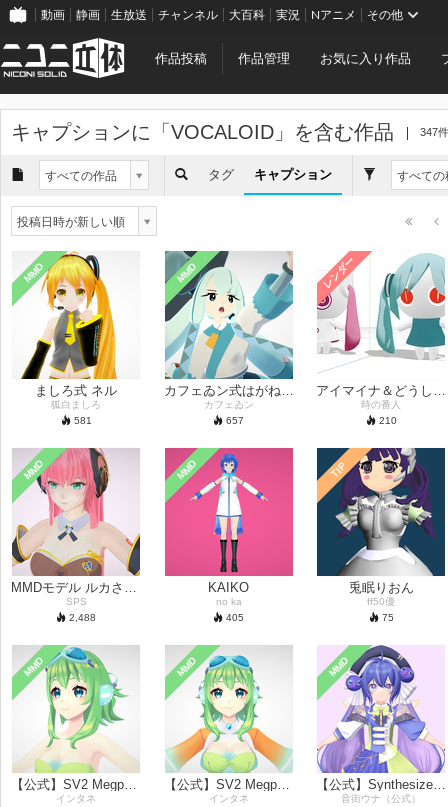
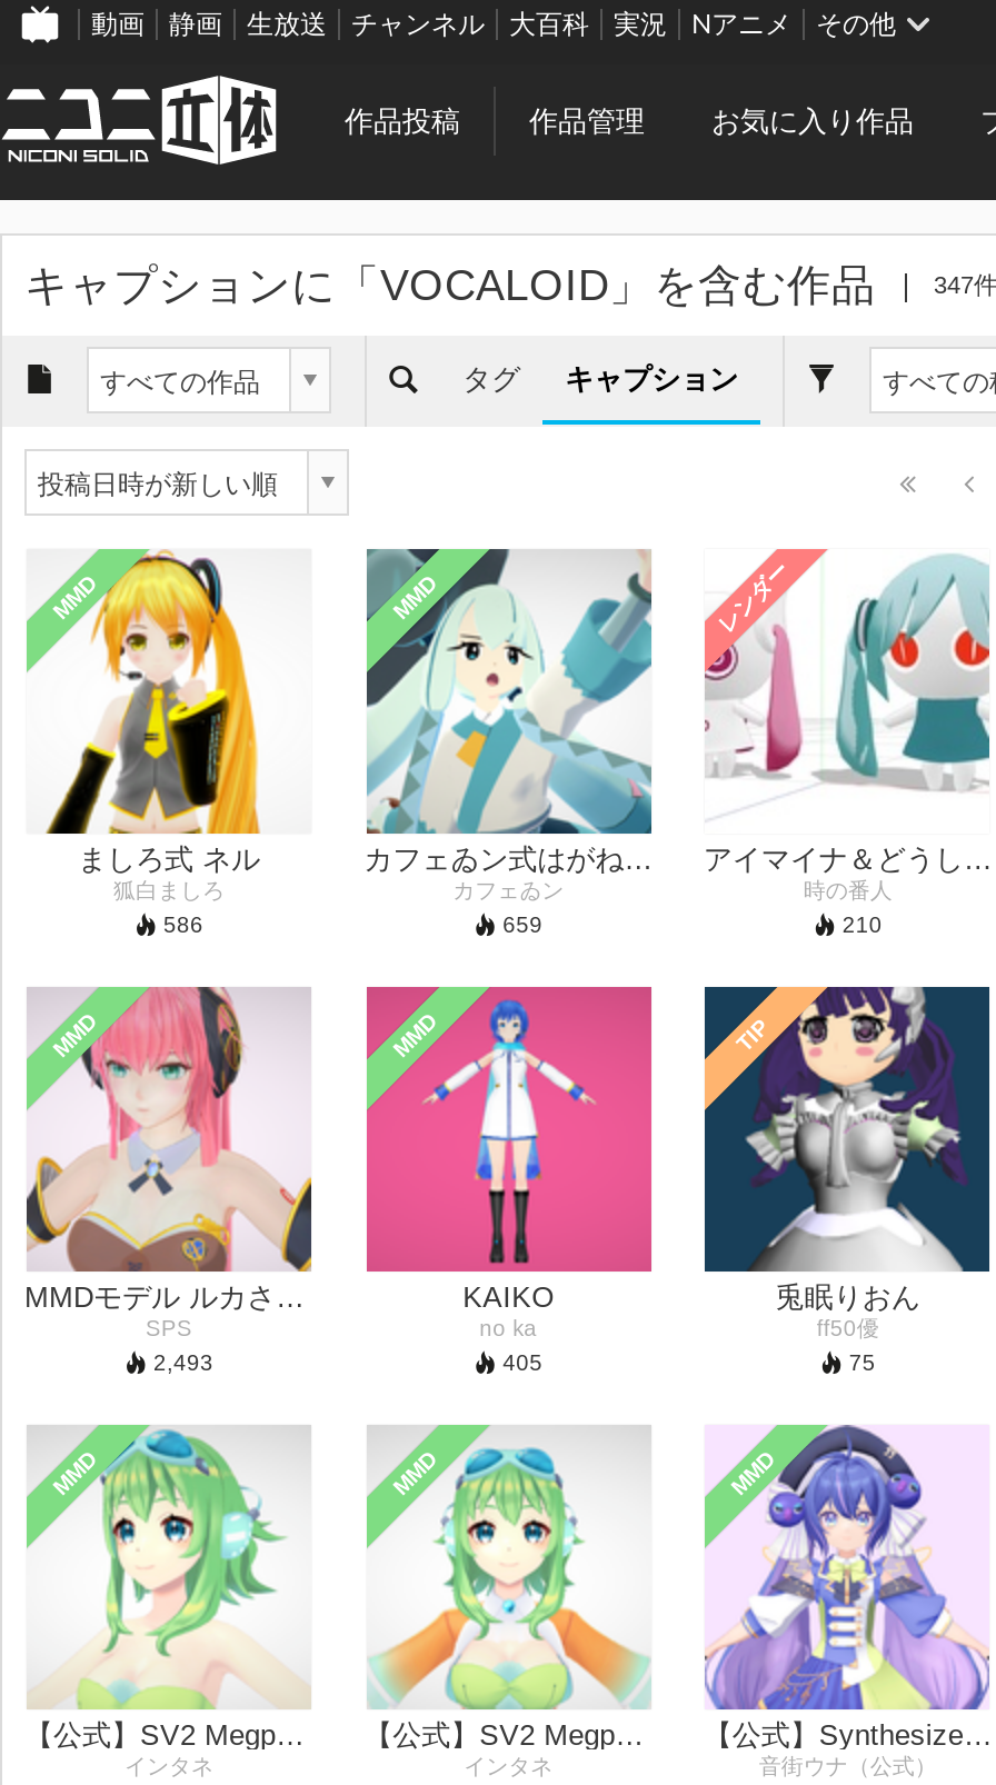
- 581
+ 586

- 657
+ 659

- 2,488
+ 2,493
